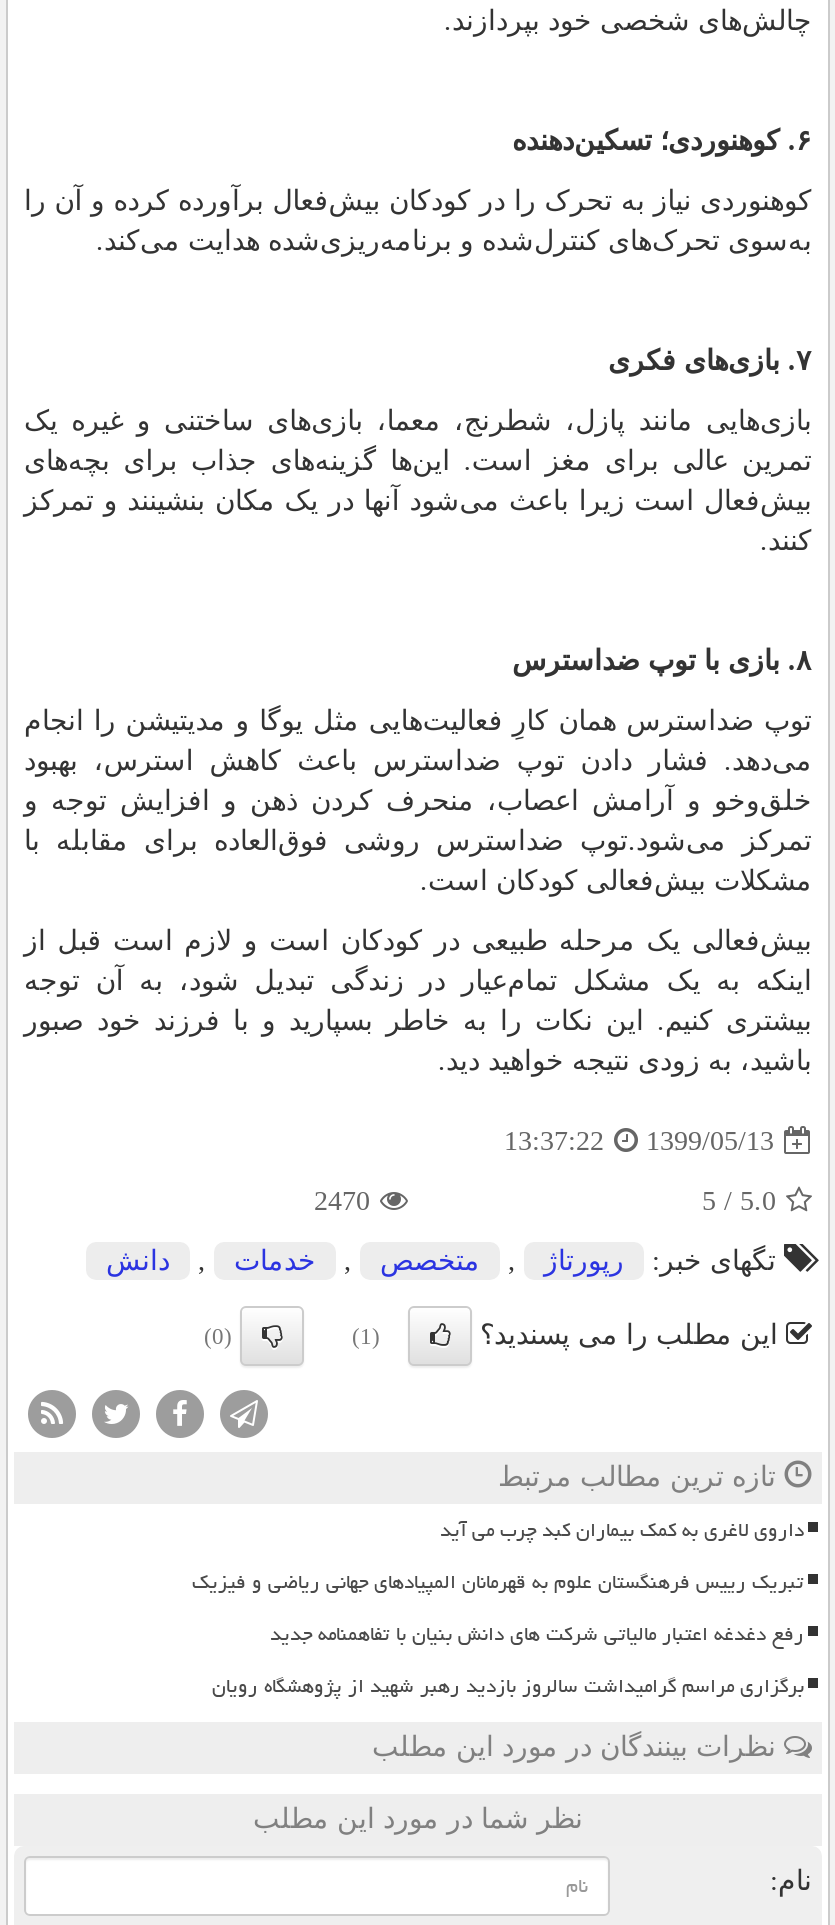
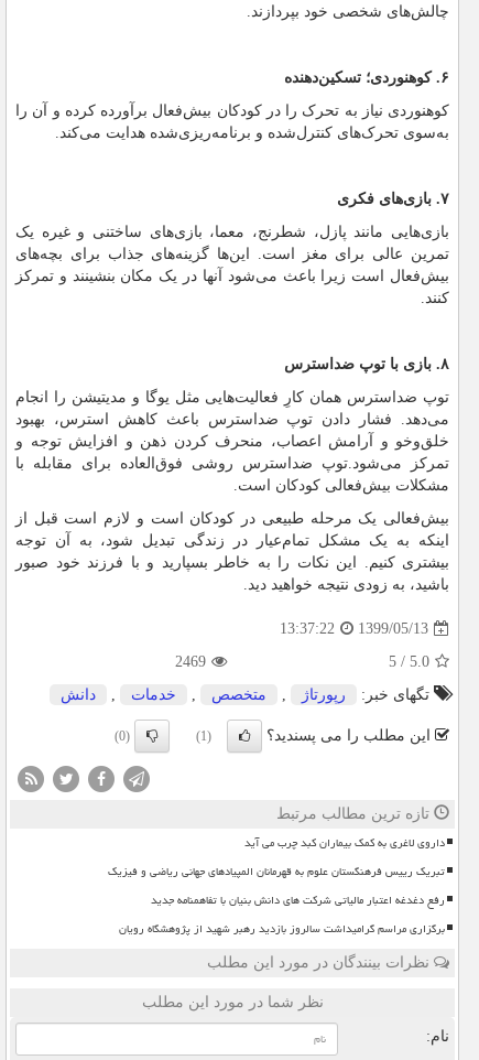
- 2470
+ 2469
